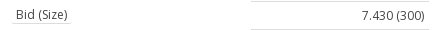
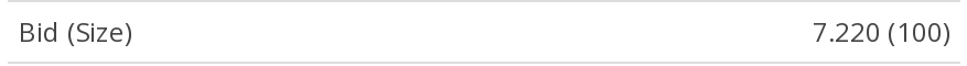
- 7.430 (300)
+ 7.220 (100)
